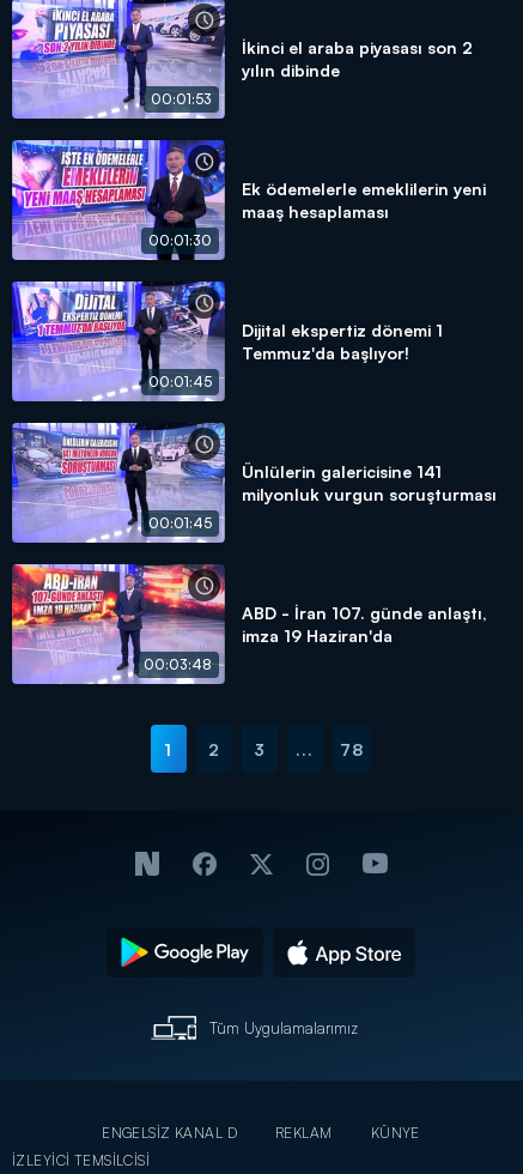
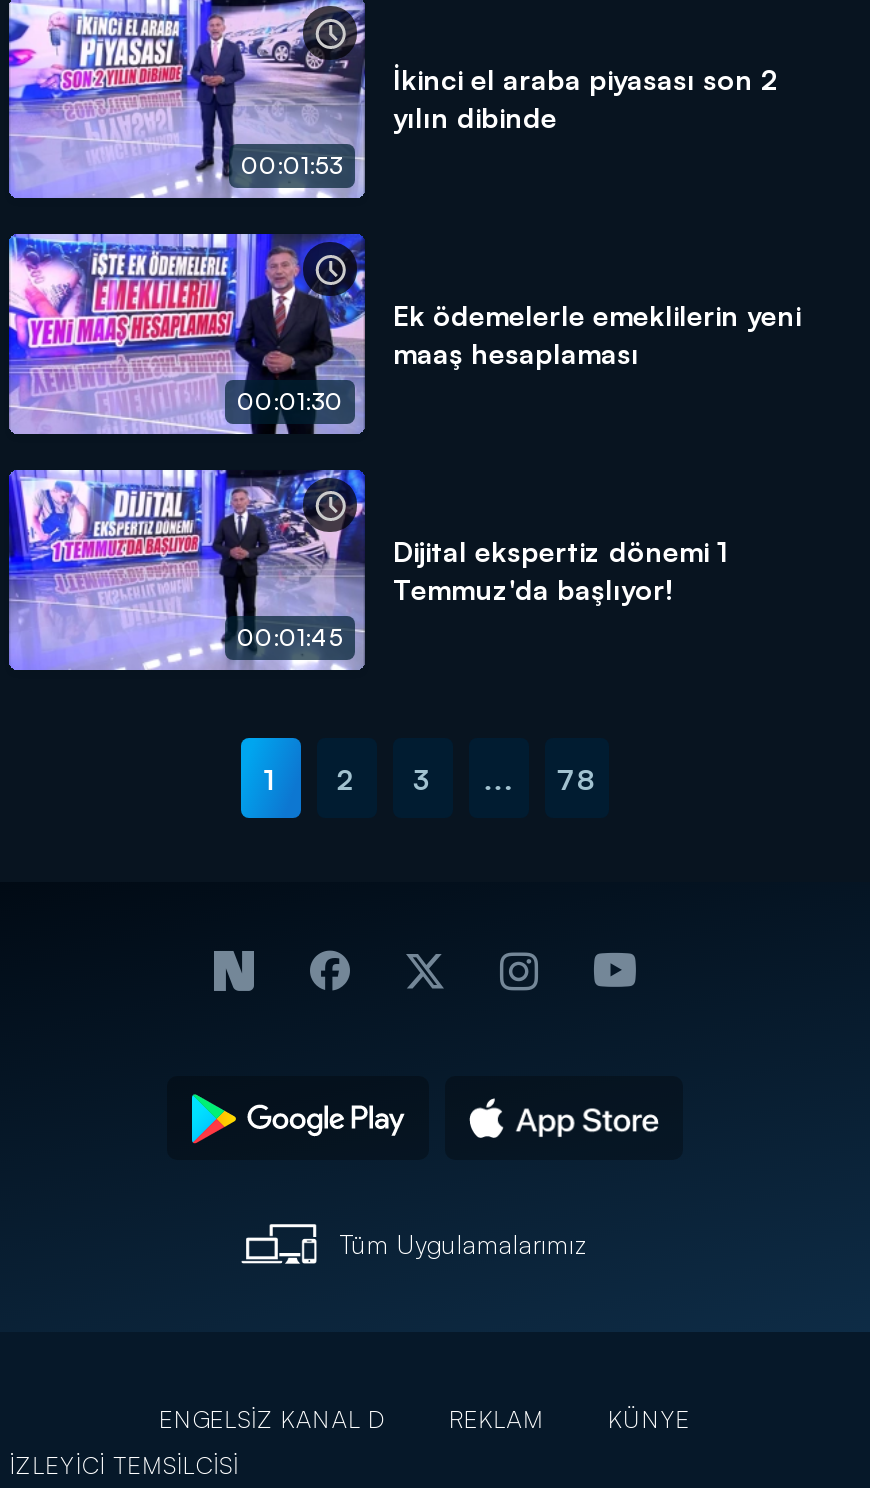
- [image]
- 00:01:45

- Ünlülerin galericisine 141
- milyonluk vurgun soruşturması

- [image]
- 00:03:48

- ABD - İran 107. günde anlaştı,
- imza 19 Haziran'da
